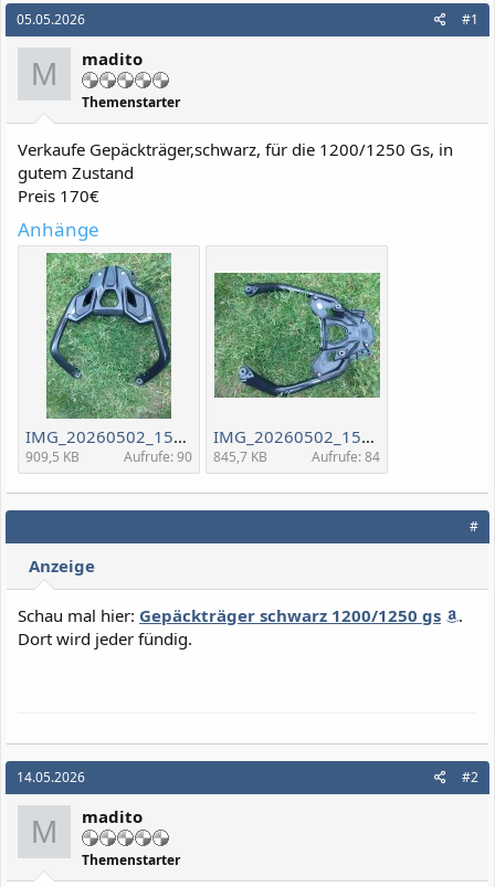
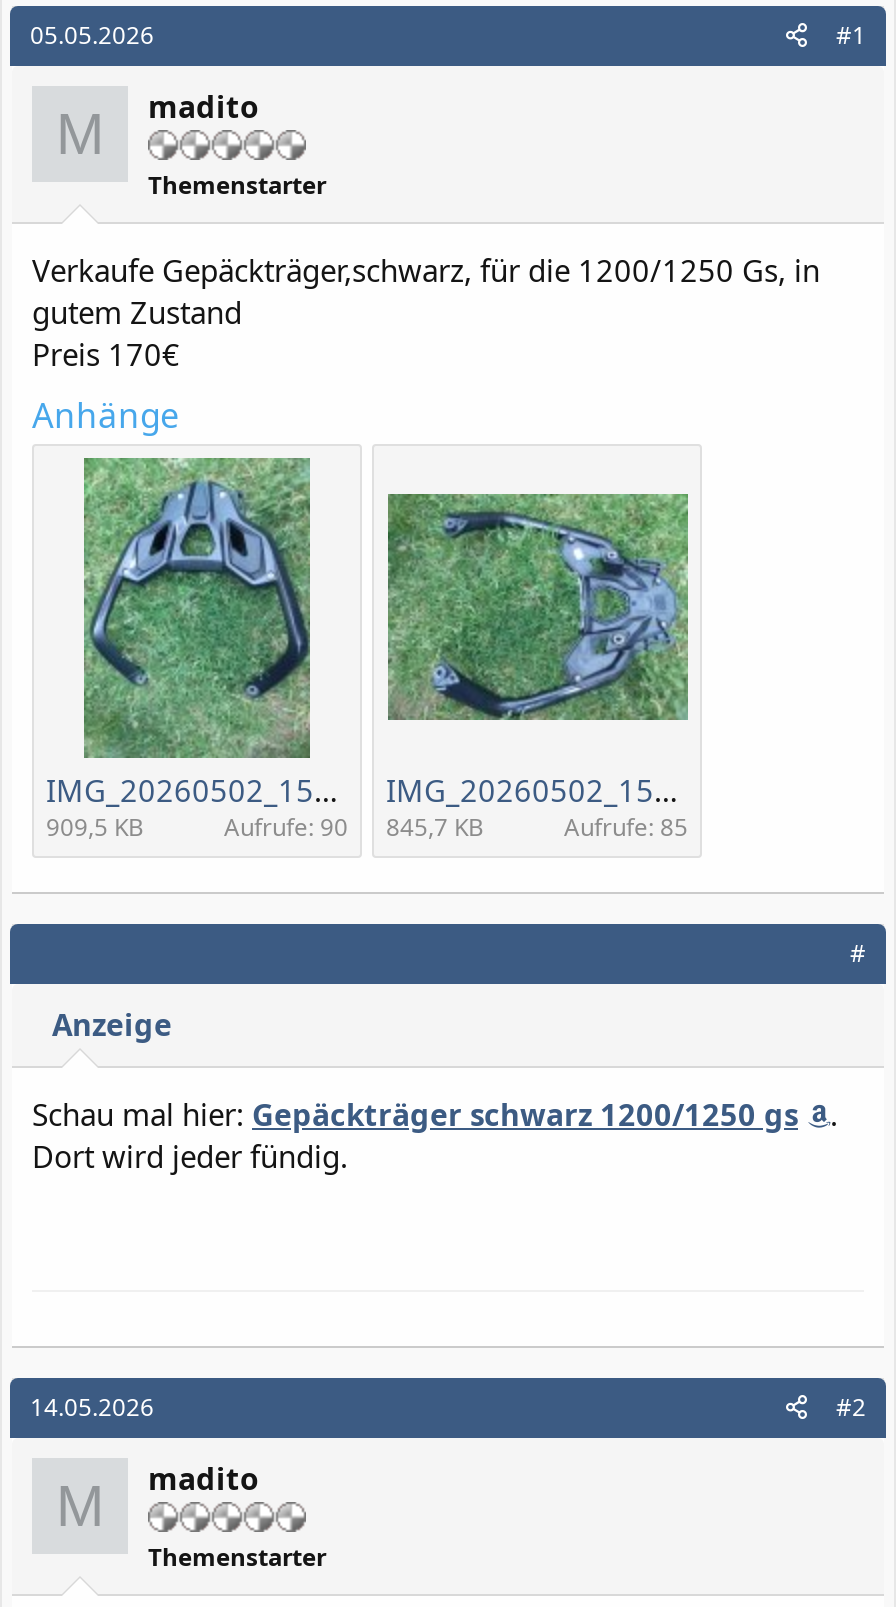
- Aufrufe: 84
+ Aufrufe: 85
